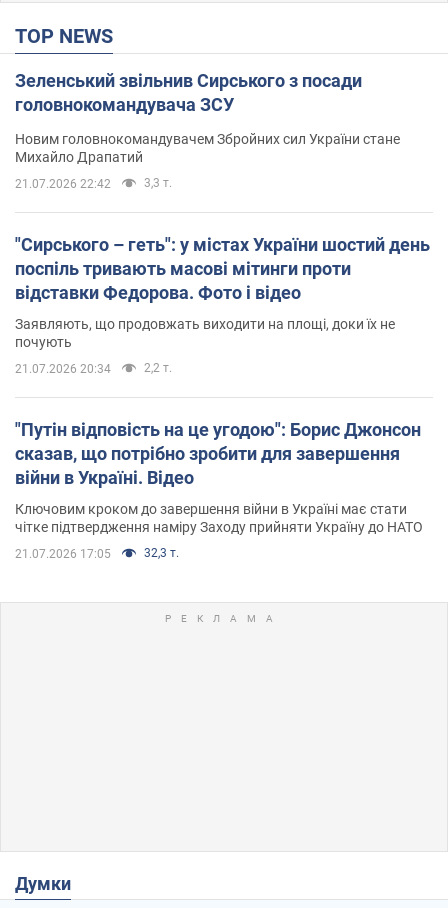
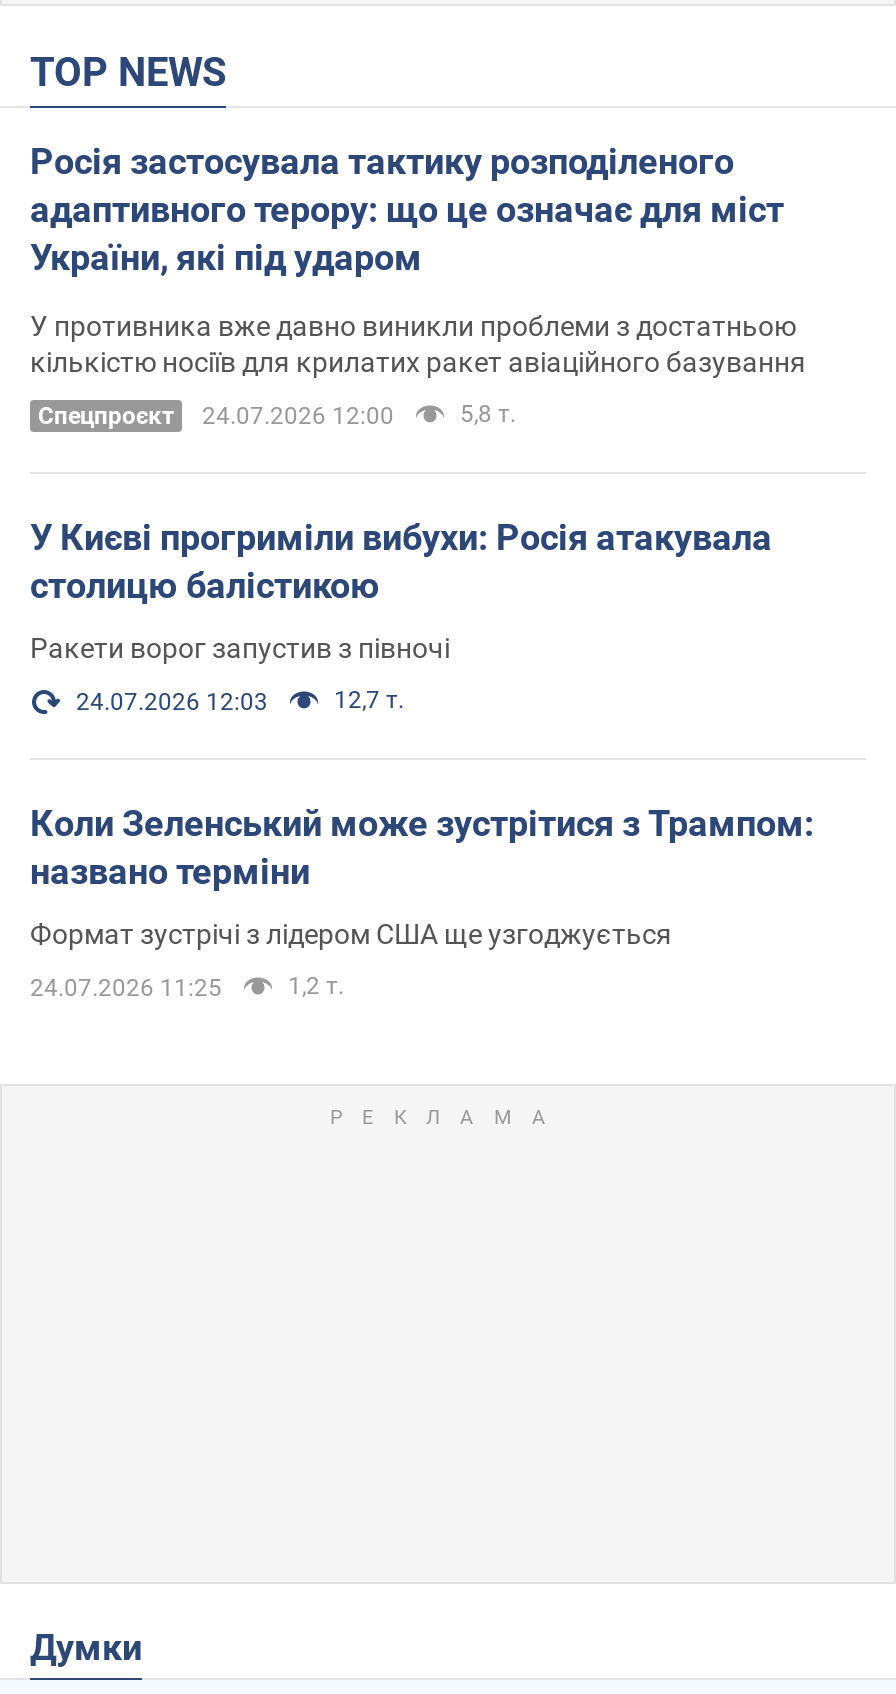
- Зеленський звільнив Сирського з посади
- головнокомандувача ЗСУ
+ Росія застосувала тактику розподіленого
+ адаптивного терору: що це означає для міст
+ України, які під ударом

- Новим головнокомандувачем Збройних сил України стане
- Михайло Драпатий
+ У противника вже давно виникли проблеми з достатньою
+ кількістю носіїв для крилатих ракет авіаційного базування

- 21.07.2026 22:42
- 3,3 т.
+ Cпецпроєкт
+ 24.07.2026 12:00
+ 5,8 т.

- "Сирського – геть": у містах України шостий день
- поспіль тривають масові мітинги проти
- відставки Федорова. Фото і відео
+ У Києві прогриміли вибухи: Росія атакувала
+ столицю балістикою

- Заявляють, що продовжать виходити на площі, доки їх не
- почують
+ Ракети ворог запустив з півночі

- 21.07.2026 20:34
- 2,2 т.
+ 24.07.2026 12:03
+ 12,7 т.

- "Путін відповість на це угодою": Борис Джонсон
- сказав, що потрібно зробити для завершення
- війни в Україні. Відео
+ Коли Зеленський може зустрітися з Трампом:
+ названо терміни

- Ключовим кроком до завершення війни в Україні має стати
- чітке підтвердження наміру Заходу прийняти Україну до НАТО
+ Формат зустрічі з лідером США ще узгоджується

- 21.07.2026 17:05
- 32,3 т.
+ 24.07.2026 11:25
+ 1,2 т.
